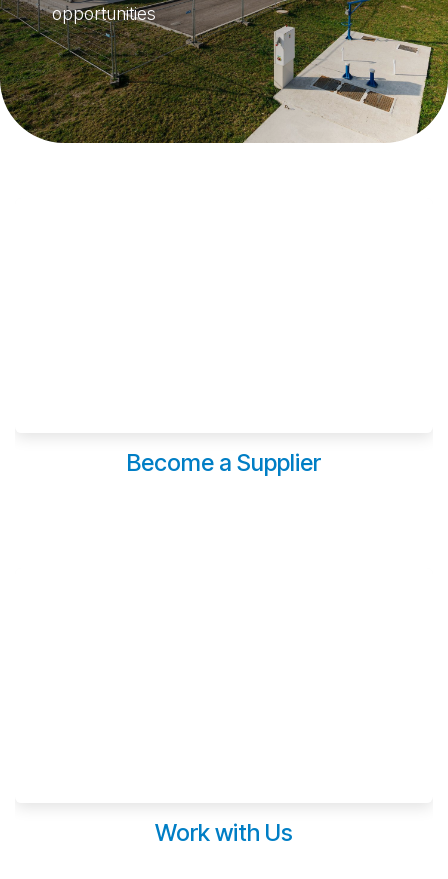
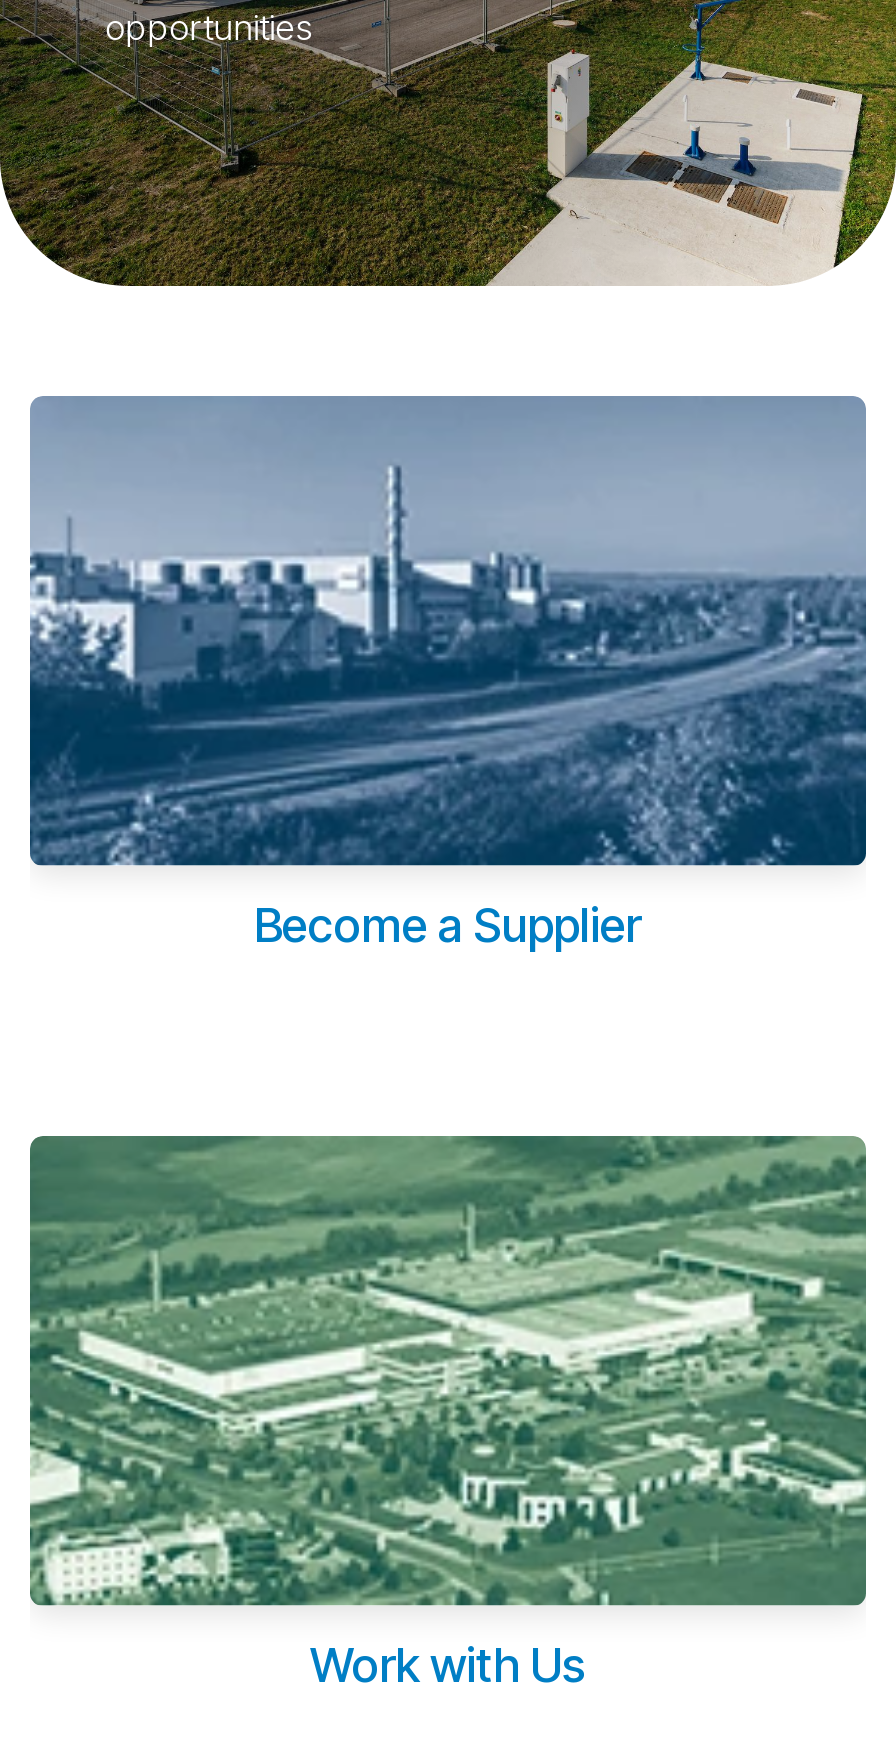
+ [image]

+ [image]
